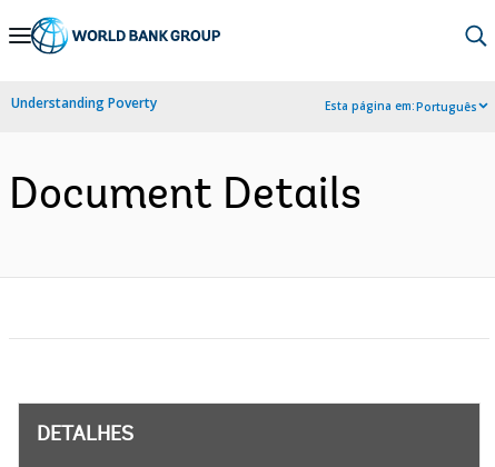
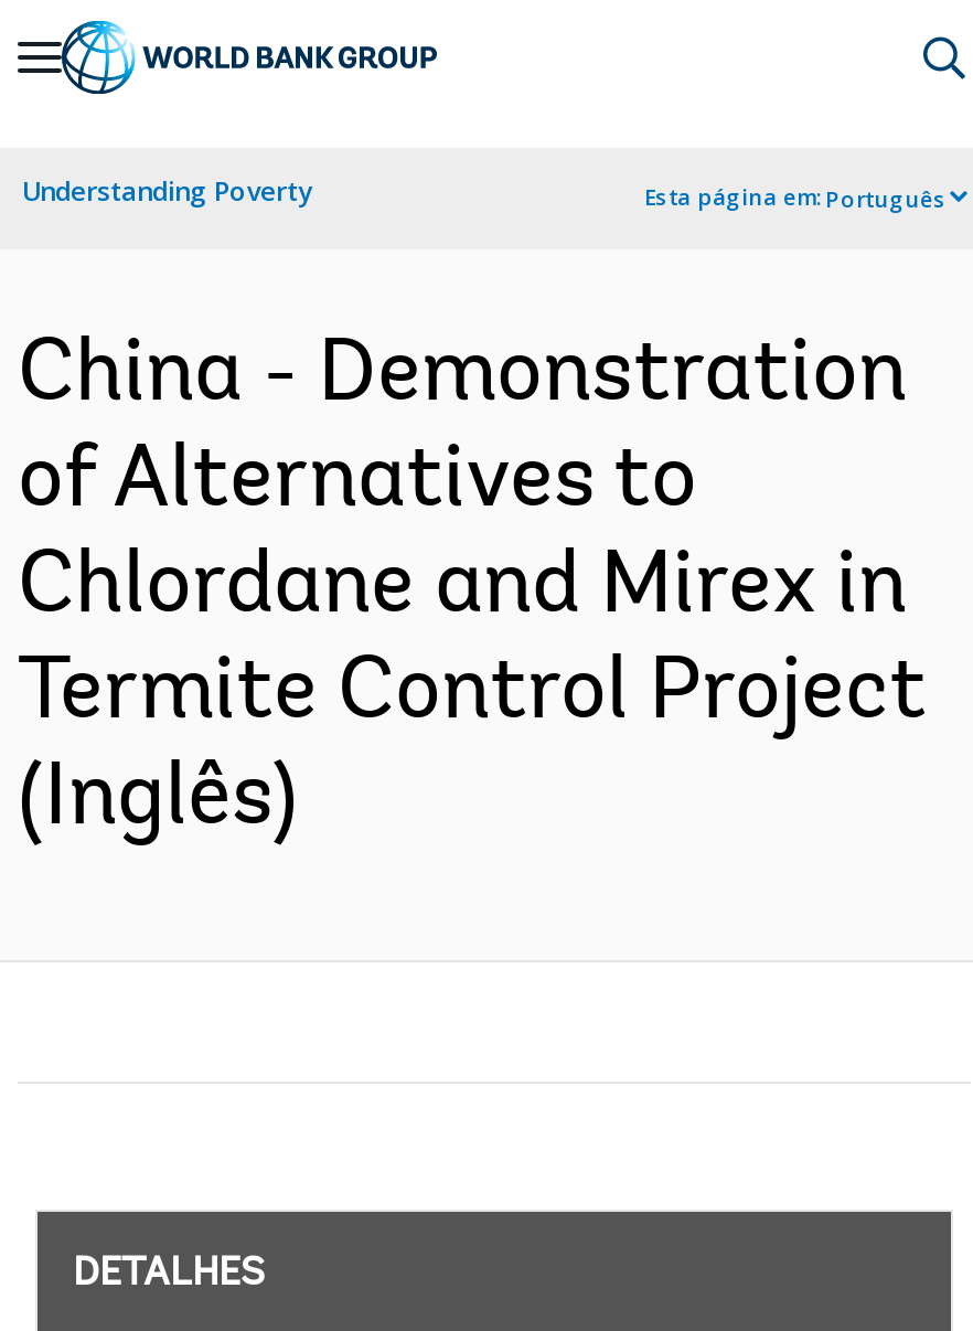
- Document Details
+ China - Demonstration
+ of Alternatives to
+ Chlordane and Mirex in
+ Termite Control Project
+ (Inglês)
